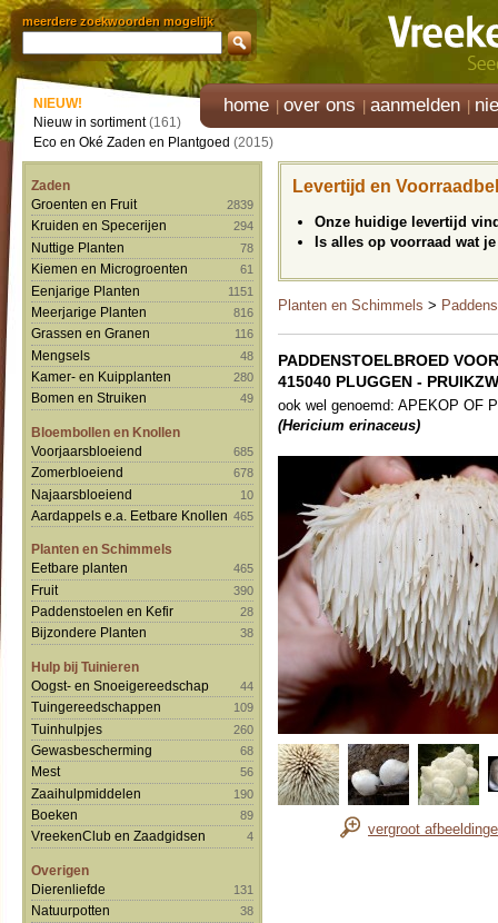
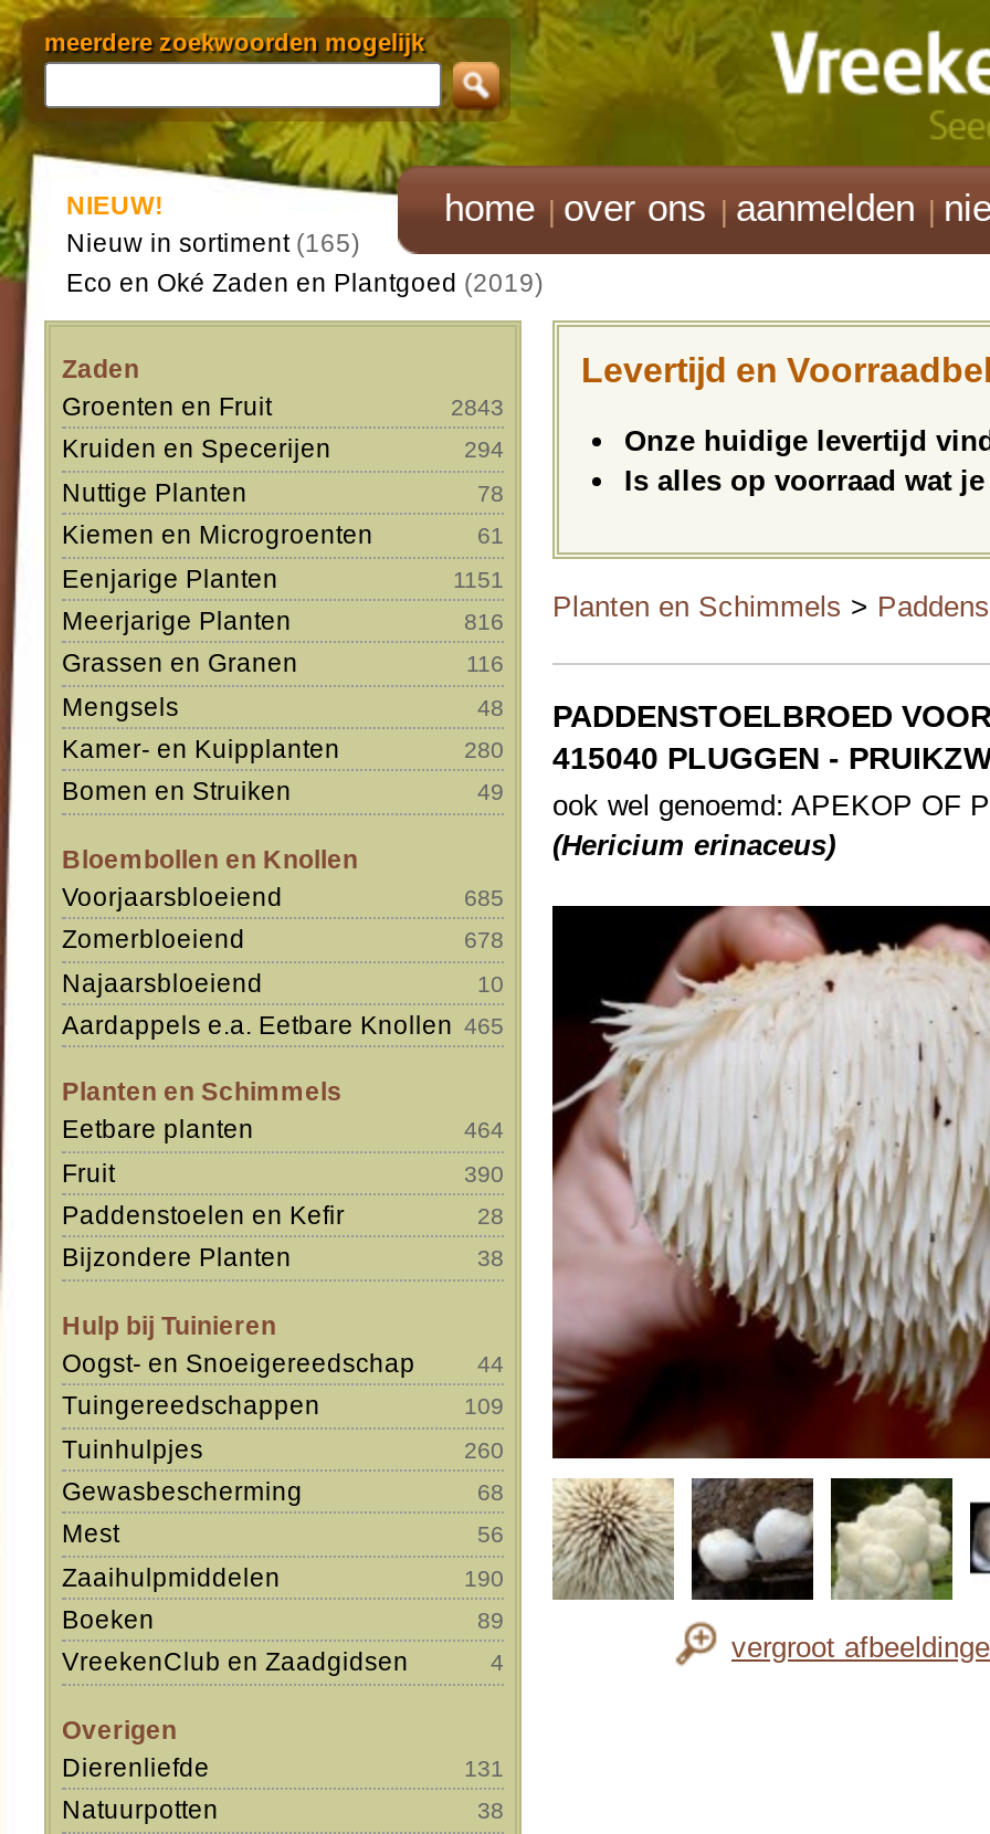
- Nieuw in sortiment (161)
+ Nieuw in sortiment (165)

- Eco en Oké Zaden en Plantgoed (2015)
+ Eco en Oké Zaden en Plantgoed (2019)

- 2839
+ 2843

- 465
+ 464
